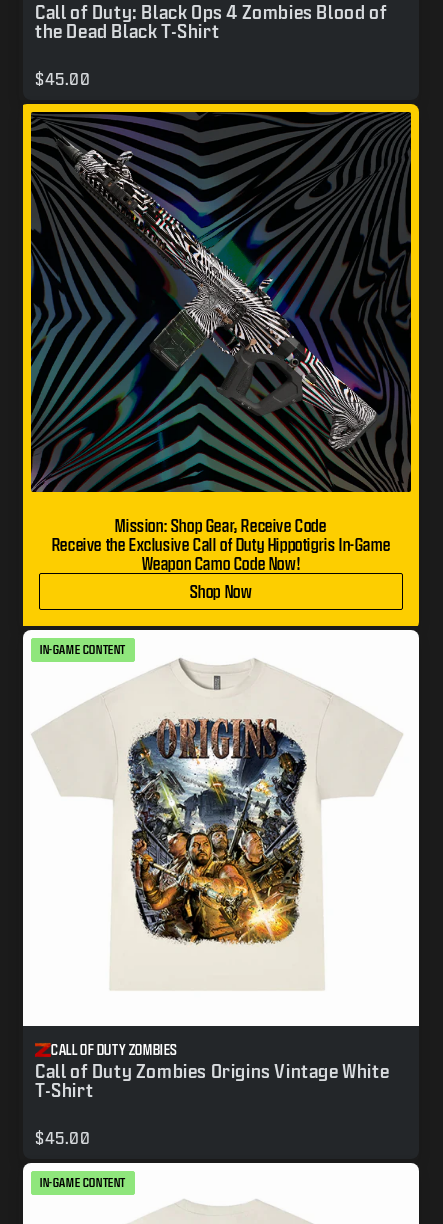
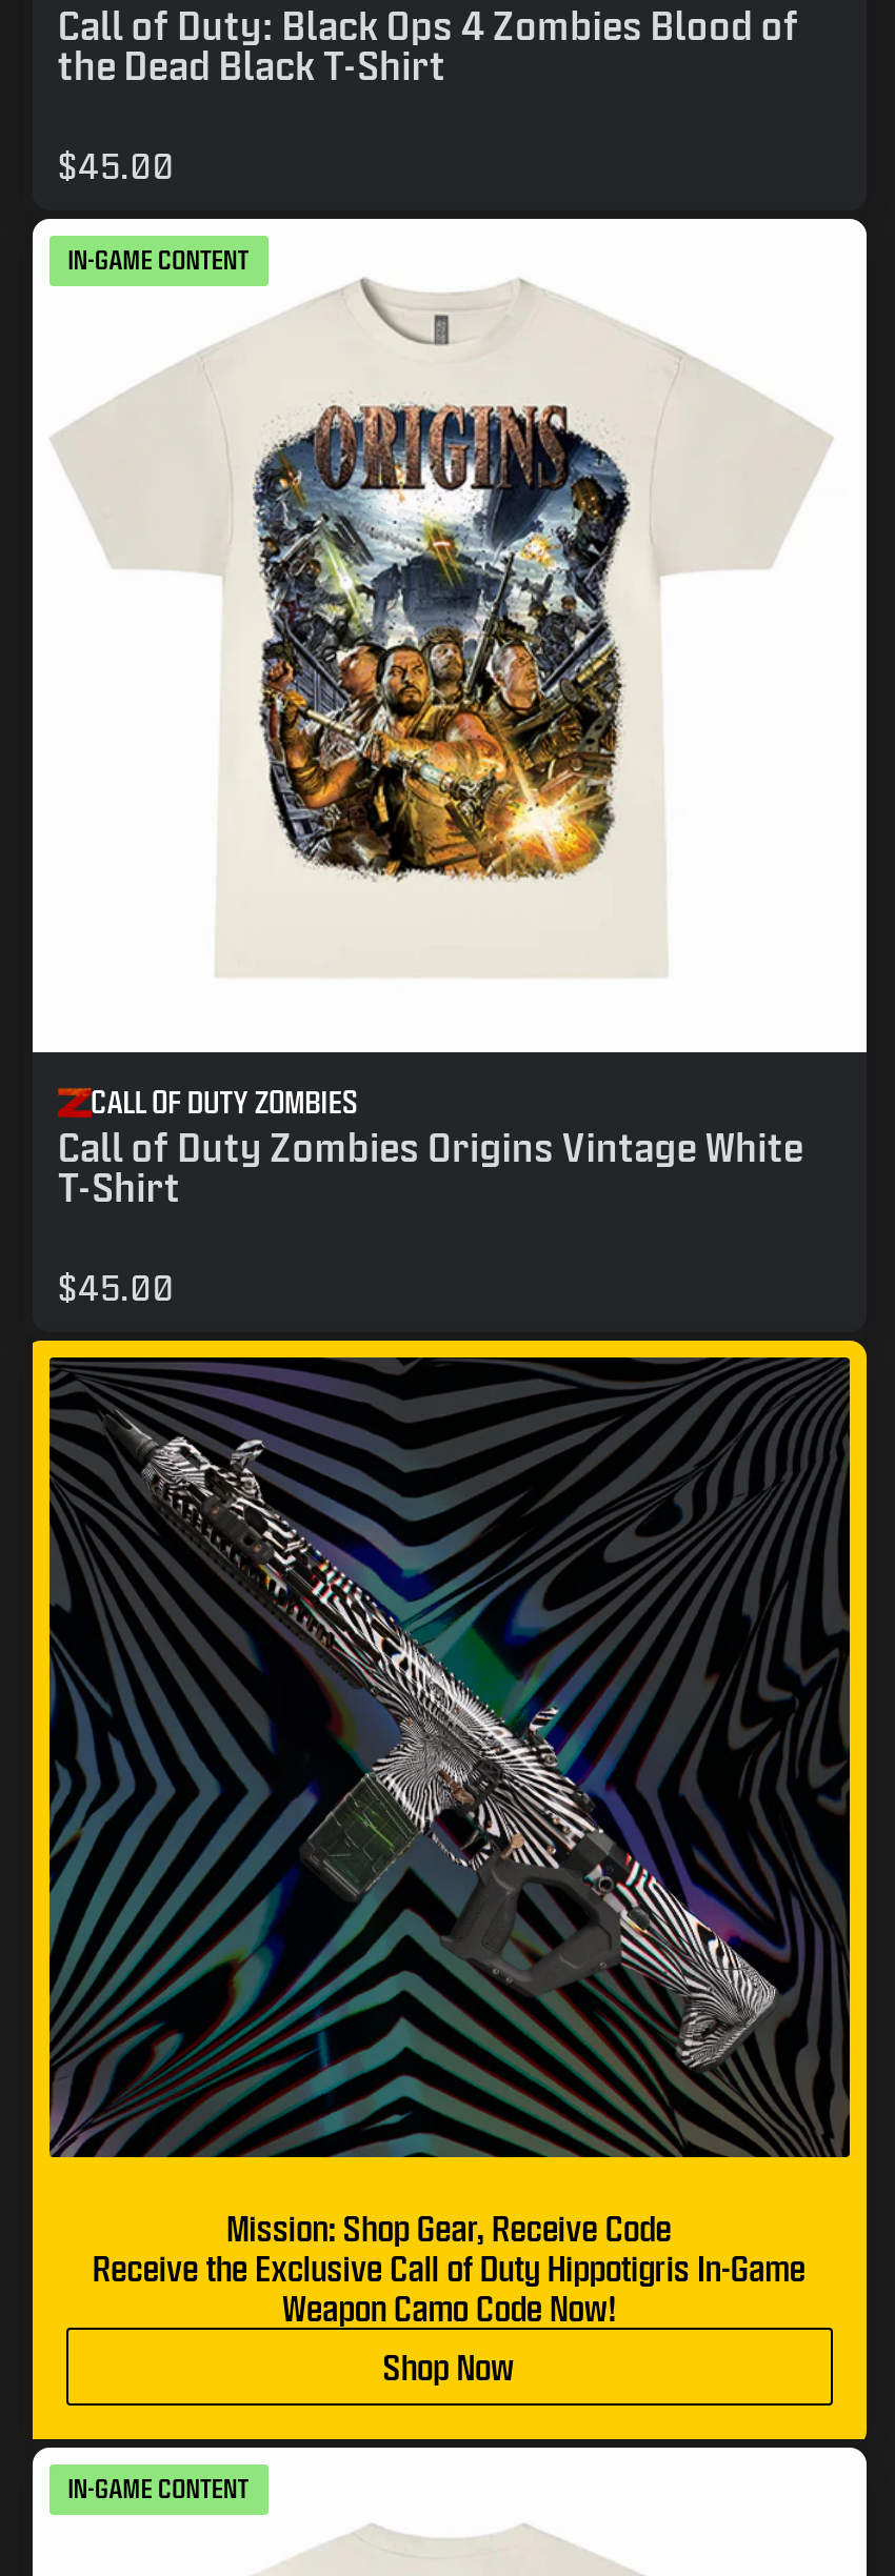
moved down: [image] | Mission: Shop Gear, Receive Code | Receive the Exclusive Call of Duty Hippotigris In-Game | Weapon Camo Code Now! | Shop Now

moved up: [image] | IN-GAME CONTENT | CALL OF DUTY ZOMBIES | Call of Duty Zombies Origins Vintage White | T-Shirt | $45.00
